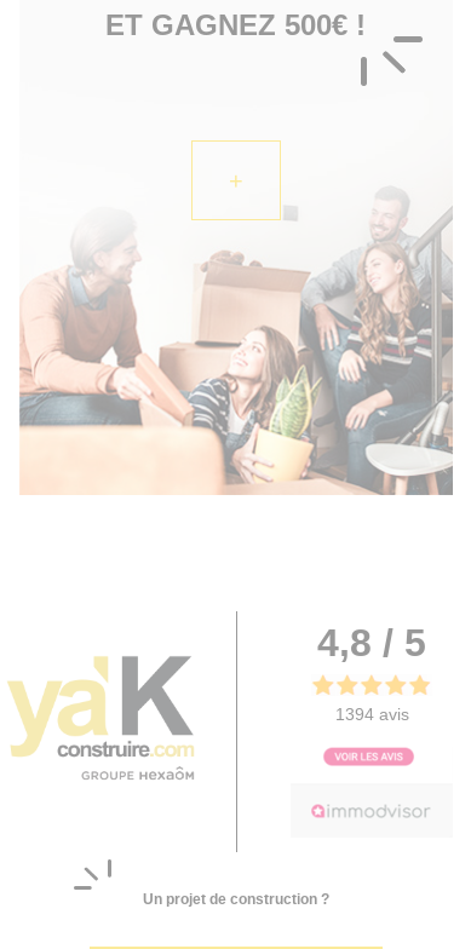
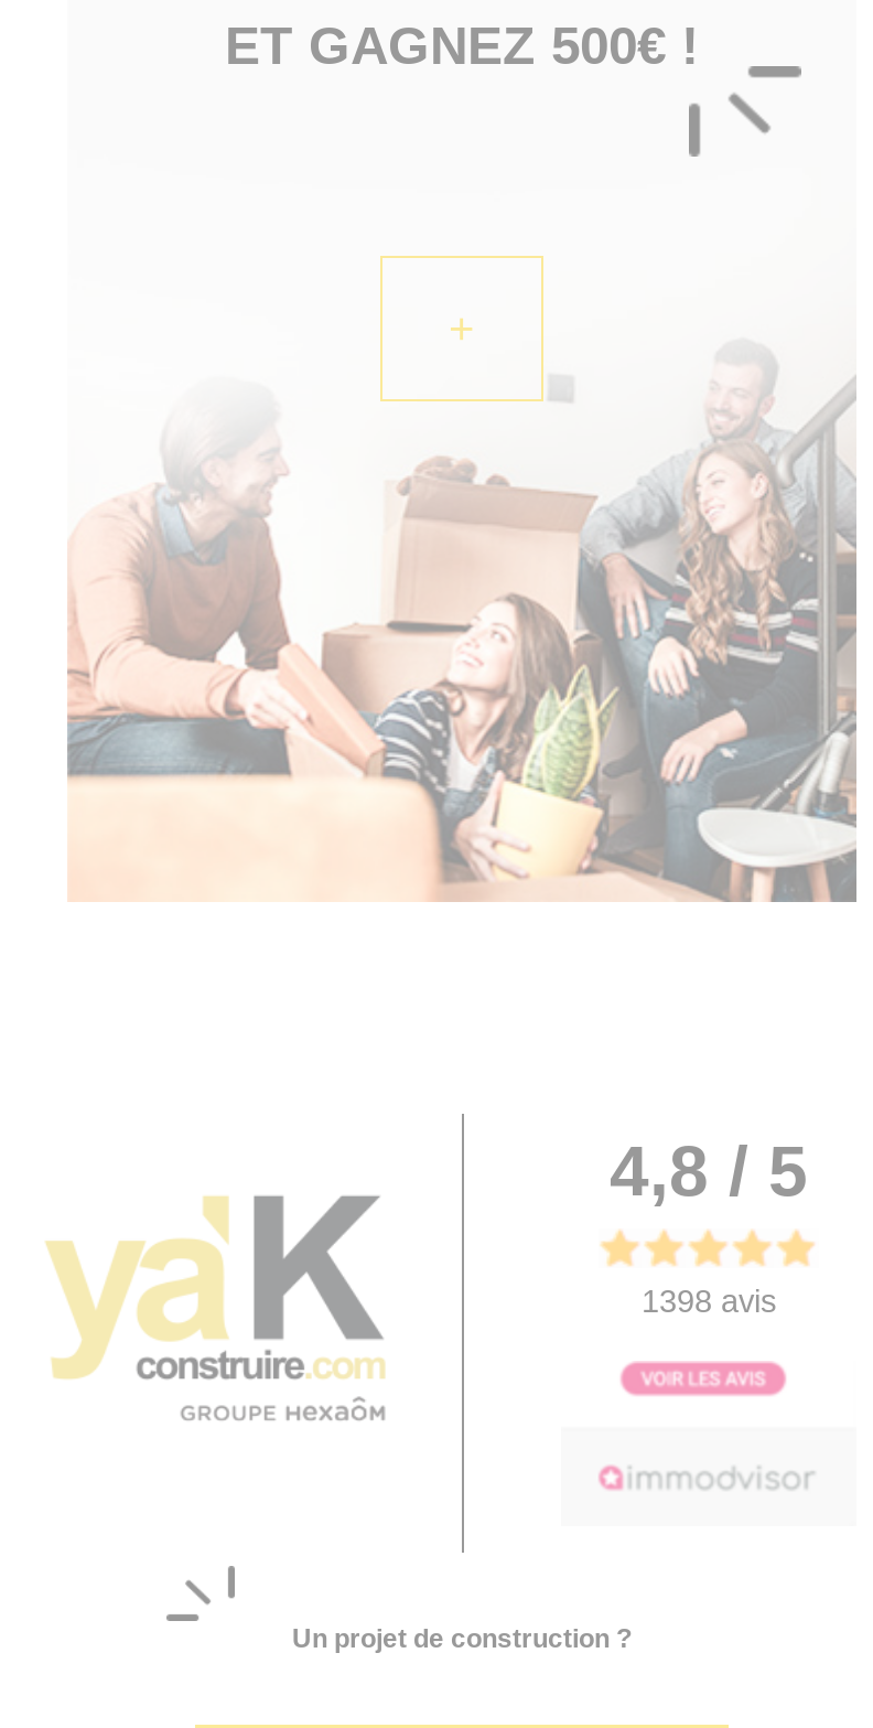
- 1394 avis
+ 1398 avis
